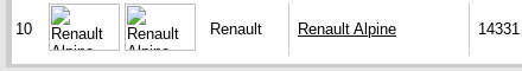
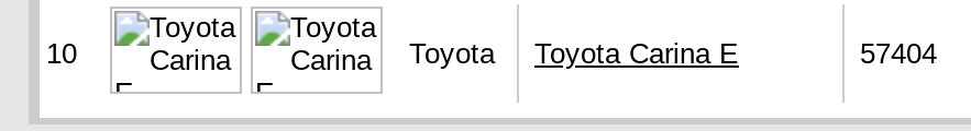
- [image]
+ [image]

- [image]
- Renault
- Renault Alpine
- 14331
+ [image]
+ Toyota
+ Toyota Carina E
+ 57404
